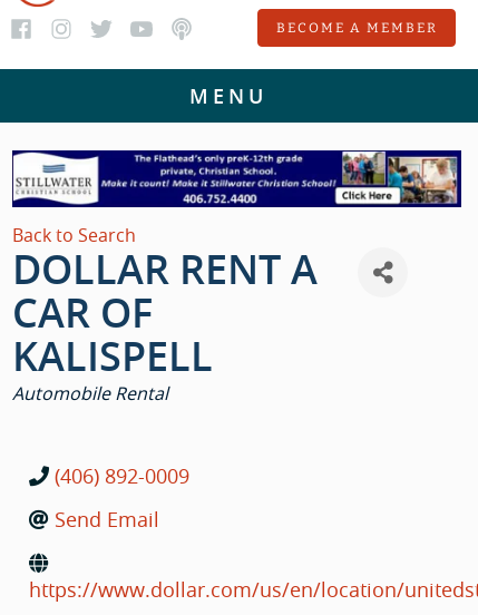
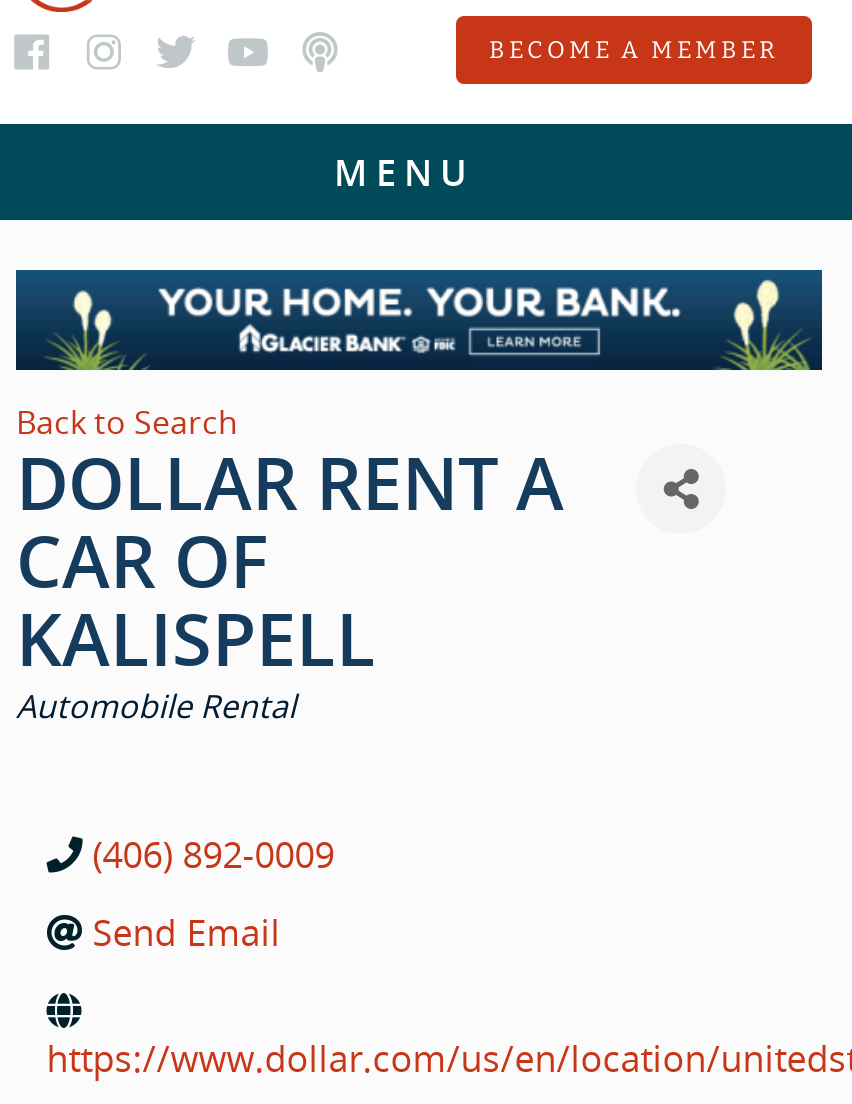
- [image]
+ [image]
